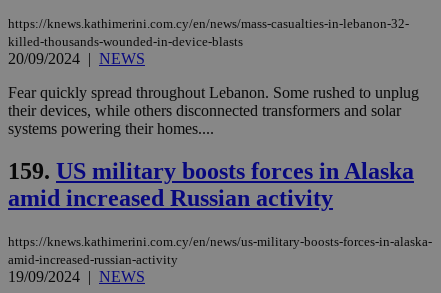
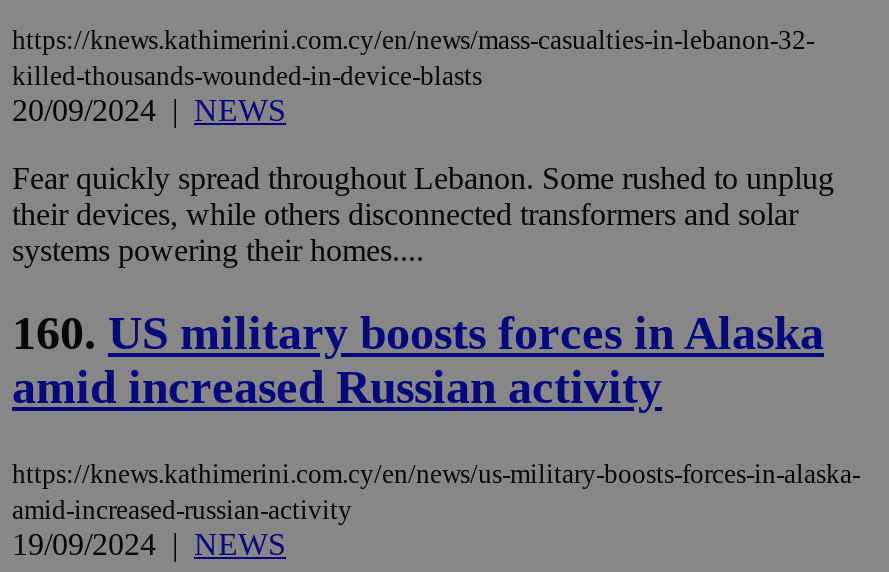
- 159. US military boosts forces in Alaska
+ 160. US military boosts forces in Alaska
